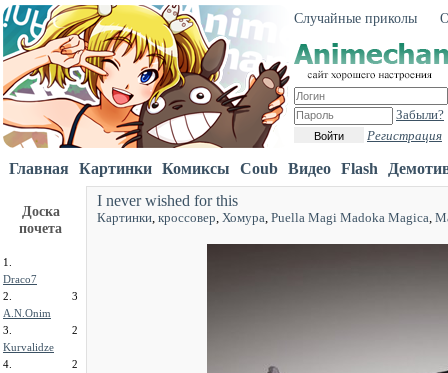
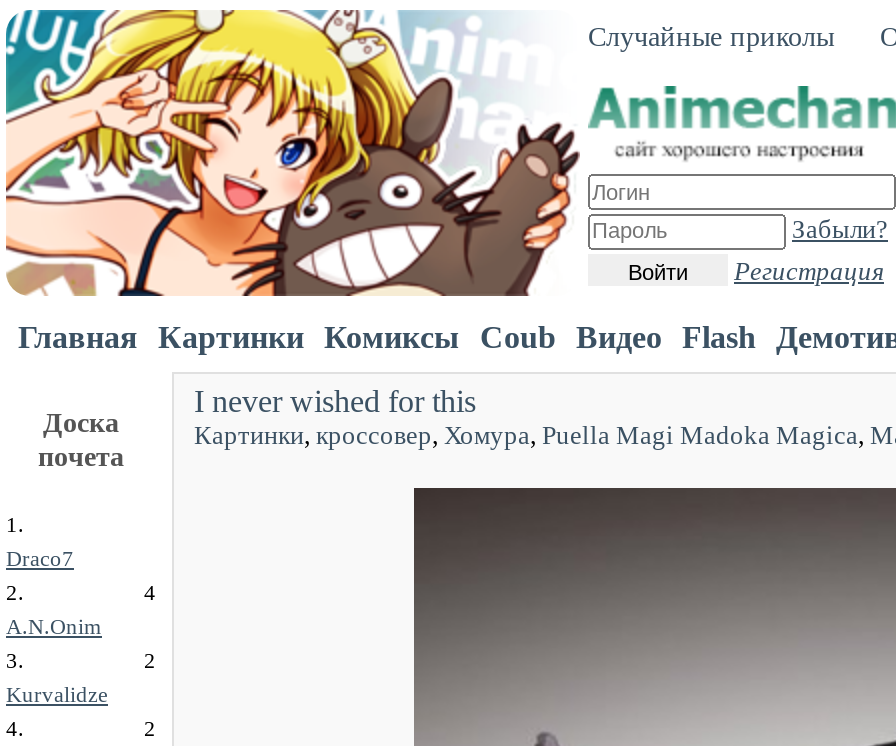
- 3
+ 4
